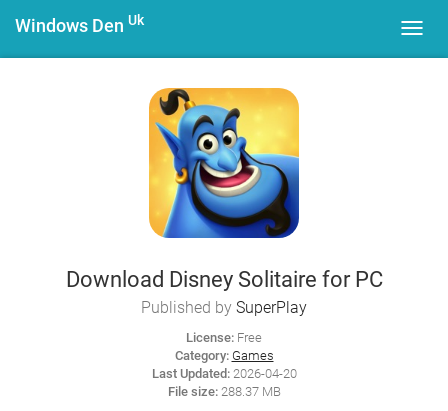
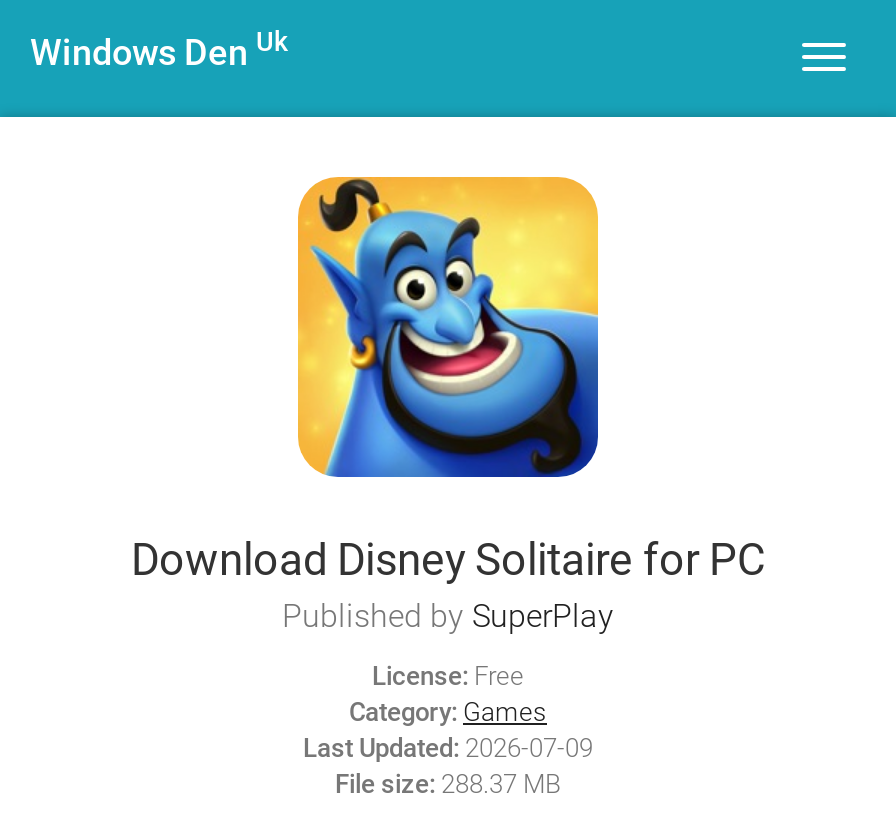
- Last Updated: 2026-04-20
+ Last Updated: 2026-07-09
